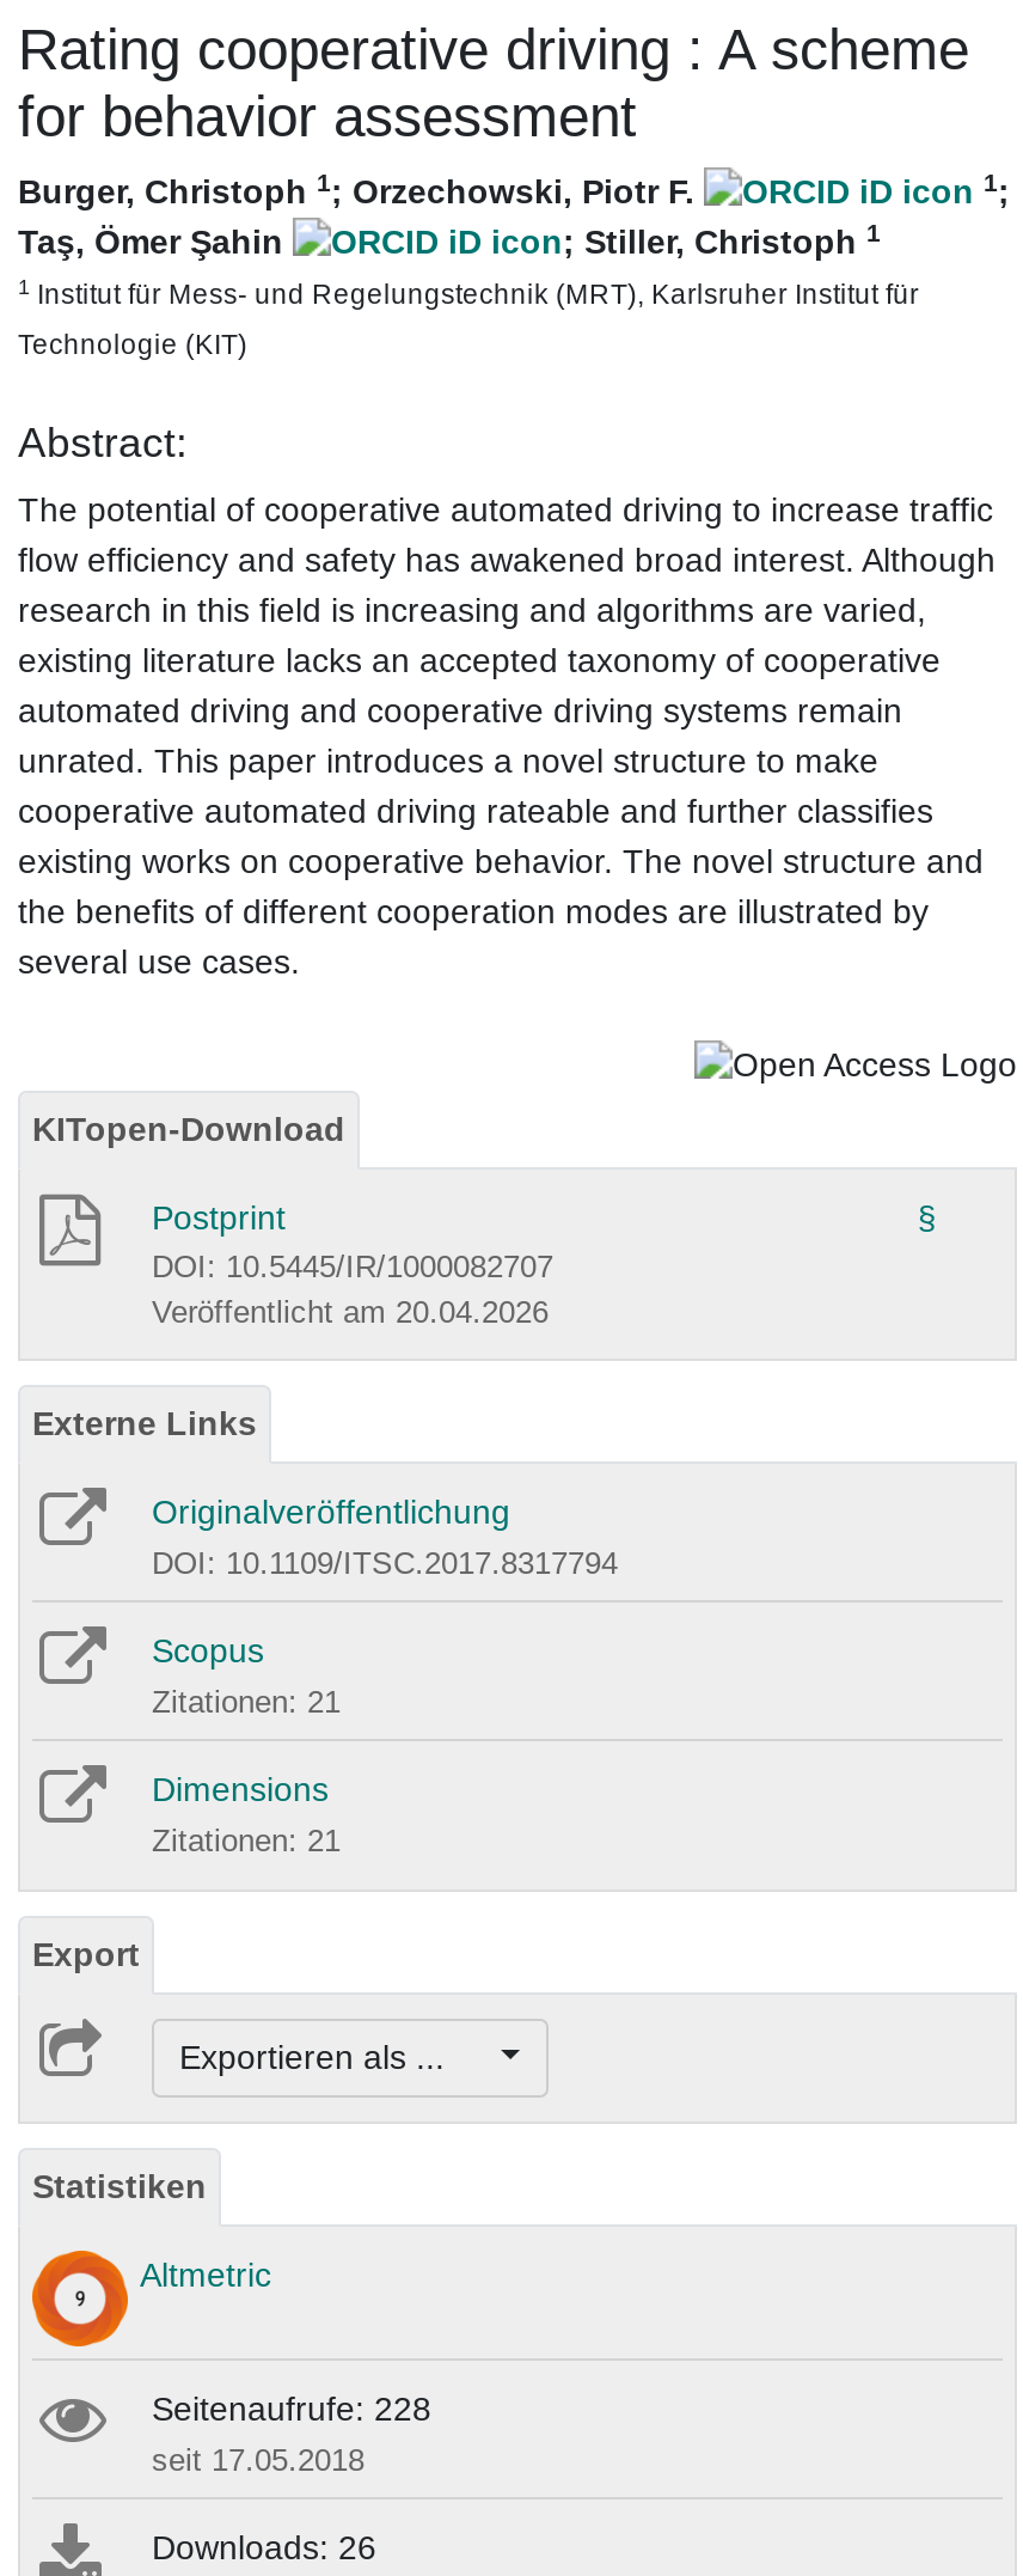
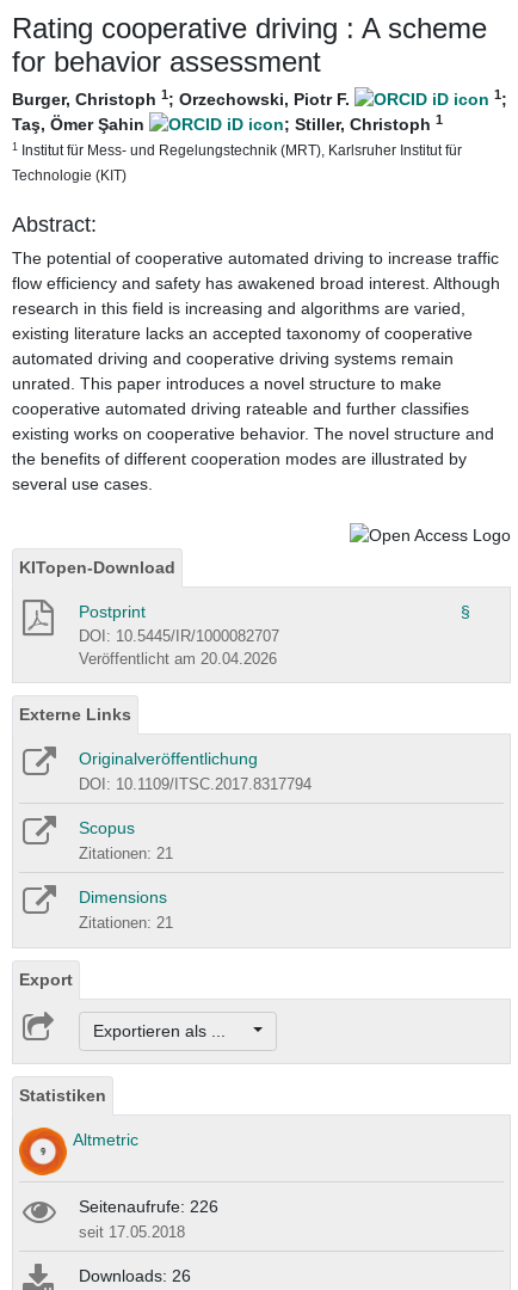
- Seitenaufrufe: 228
+ Seitenaufrufe: 226
